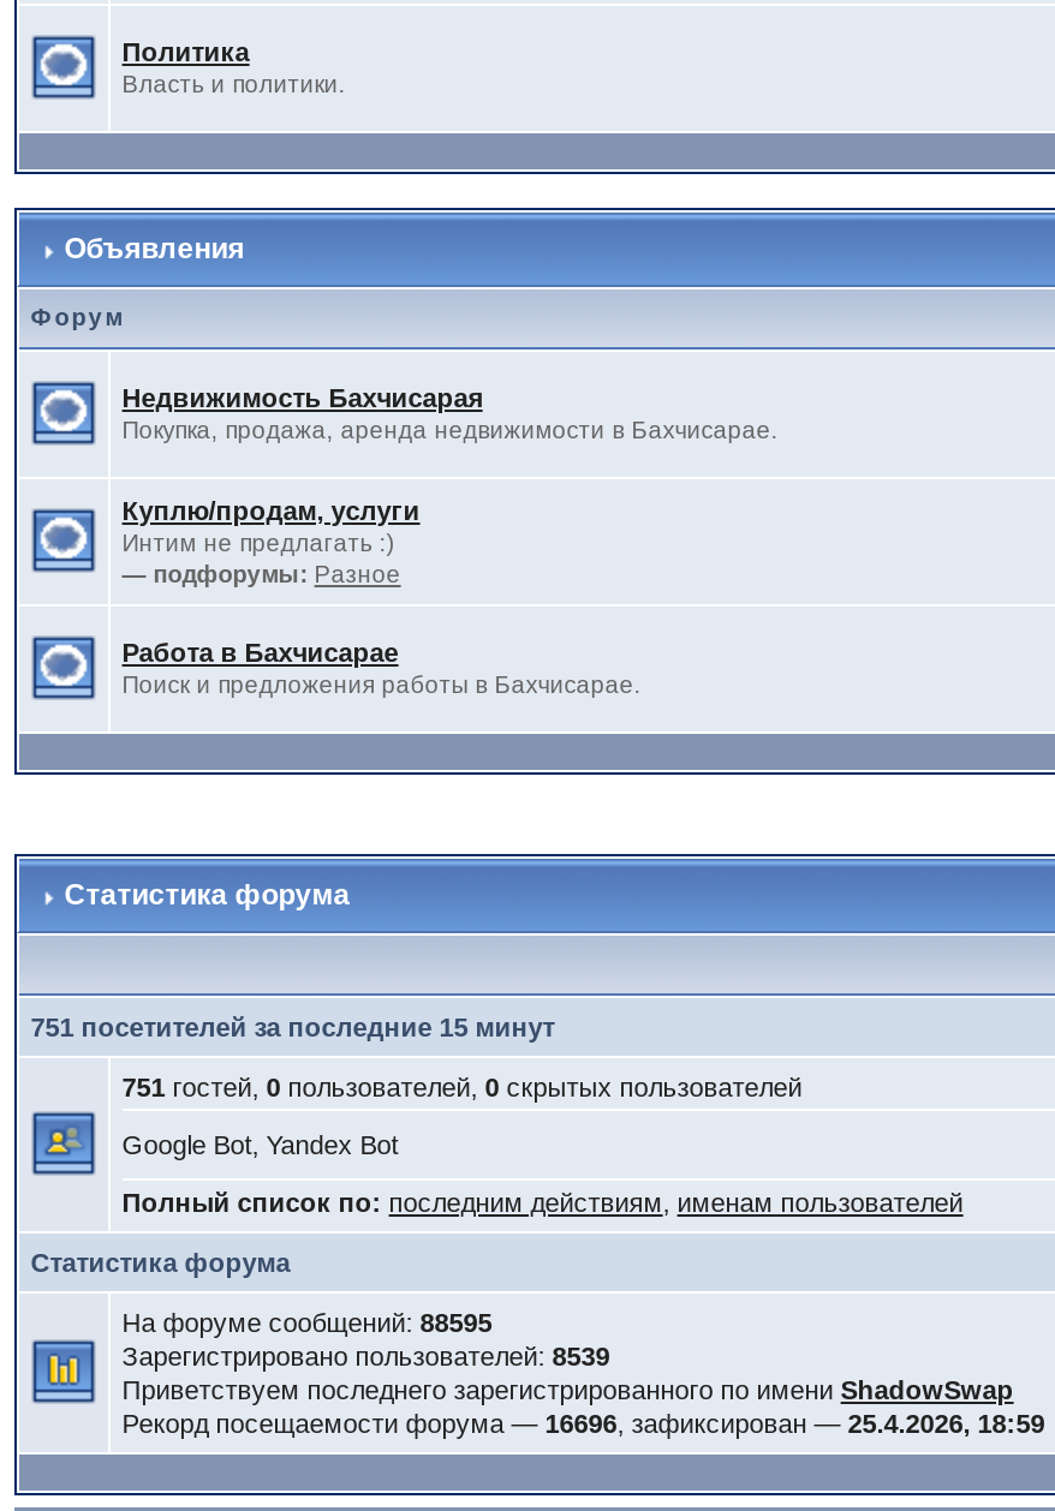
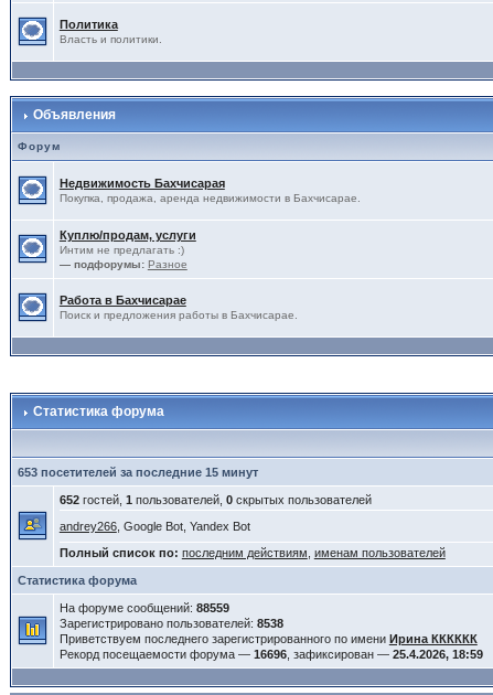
- 751 посетителей за последние 15 минут
+ 653 посетителей за последние 15 минут

- 751 гостей, 0 пользователей, 0 скрытых пользователей
+ 652 гостей, 1 пользователей, 0 скрытых пользователей

- Google Bot, Yandex Bot
+ andrey266, Google Bot, Yandex Bot

- На форуме сообщений: 88595
- Зарегистрировано пользователей: 8539
- Приветствуем последнего зарегистрированного по имени ShadowSwap
+ На форуме сообщений: 88559
+ Зарегистрировано пользователей: 8538
+ Приветствуем последнего зарегистрированного по имени Ирина КККККК
